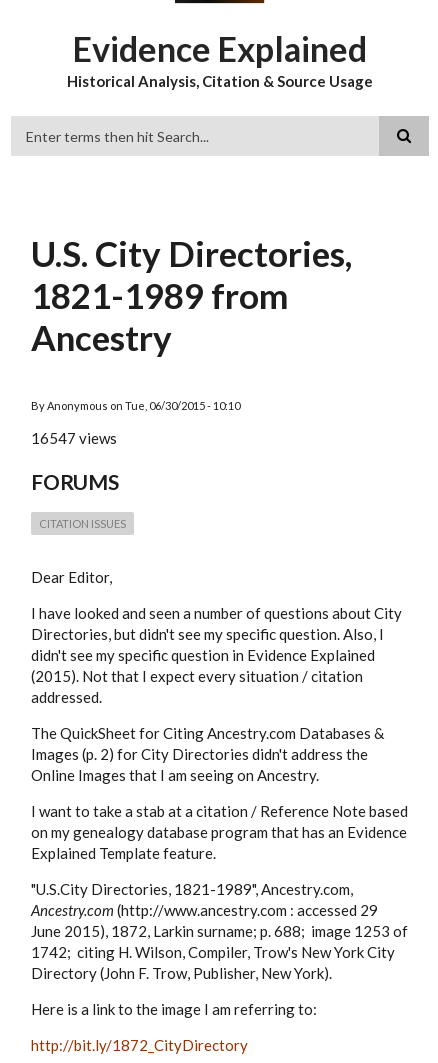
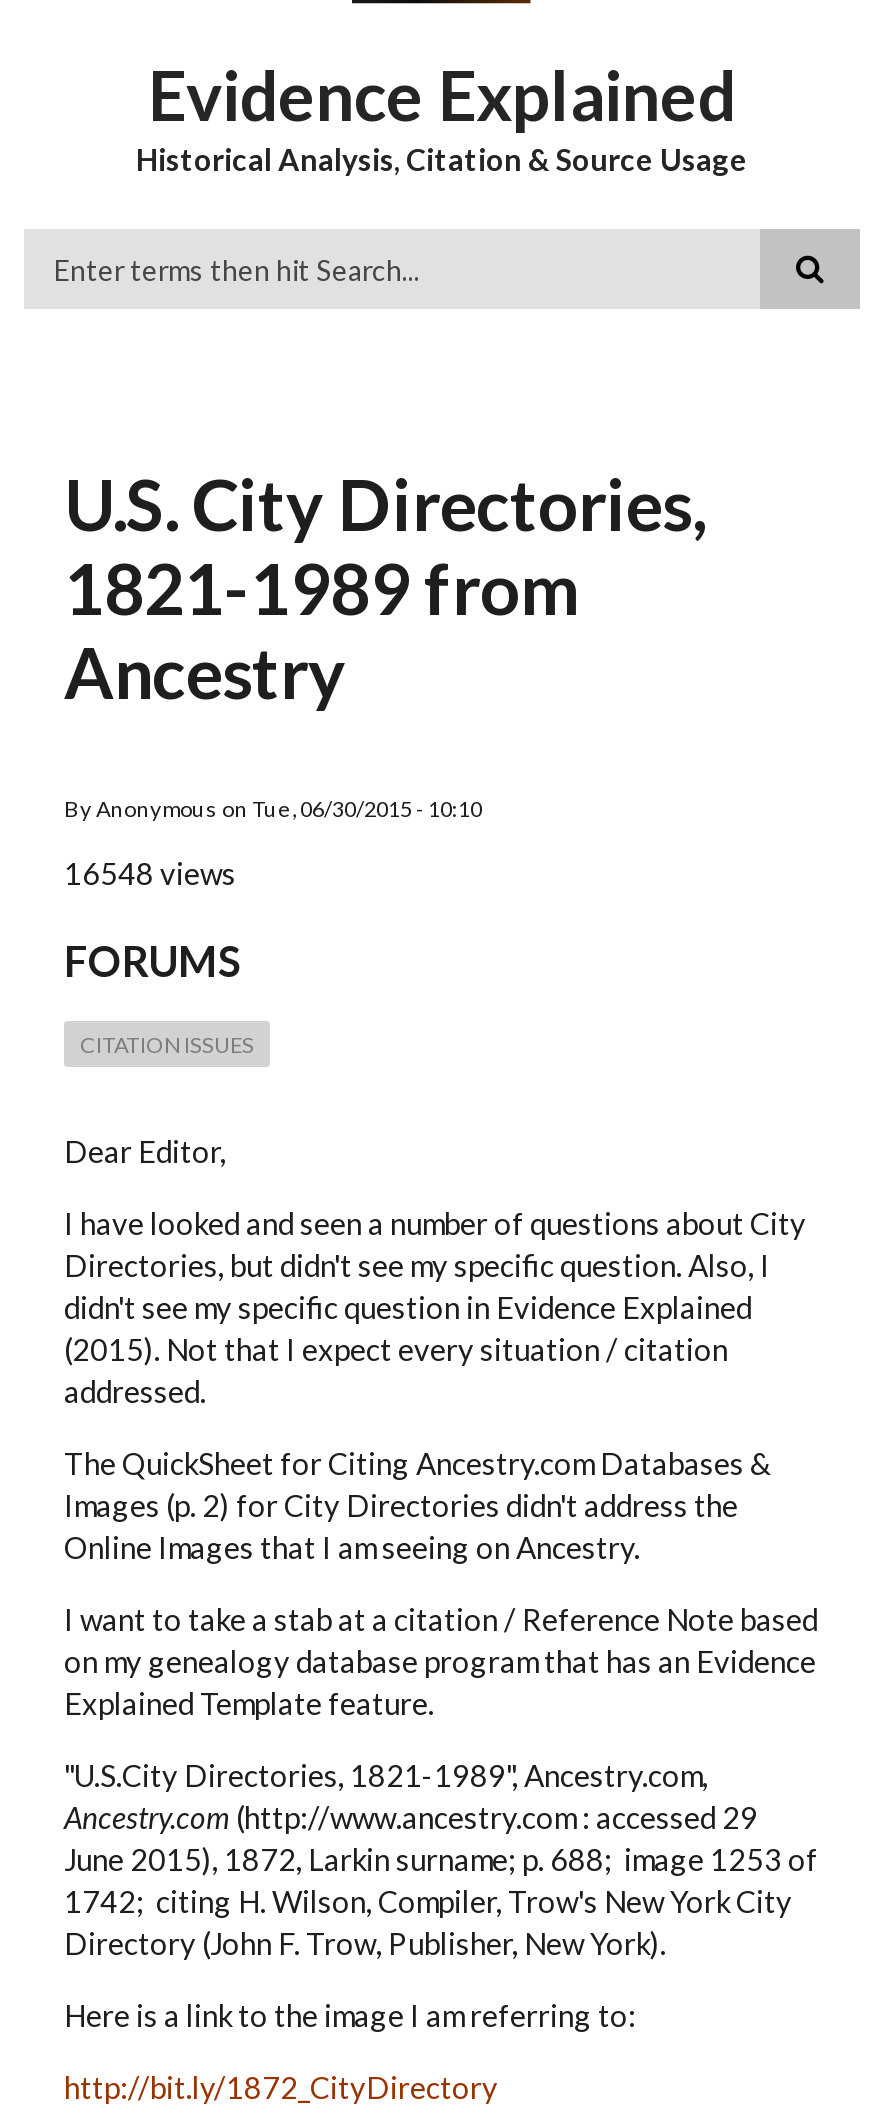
- 16547 views
+ 16548 views
